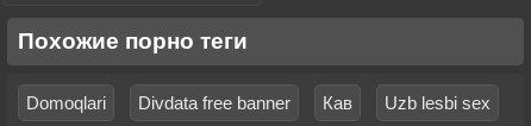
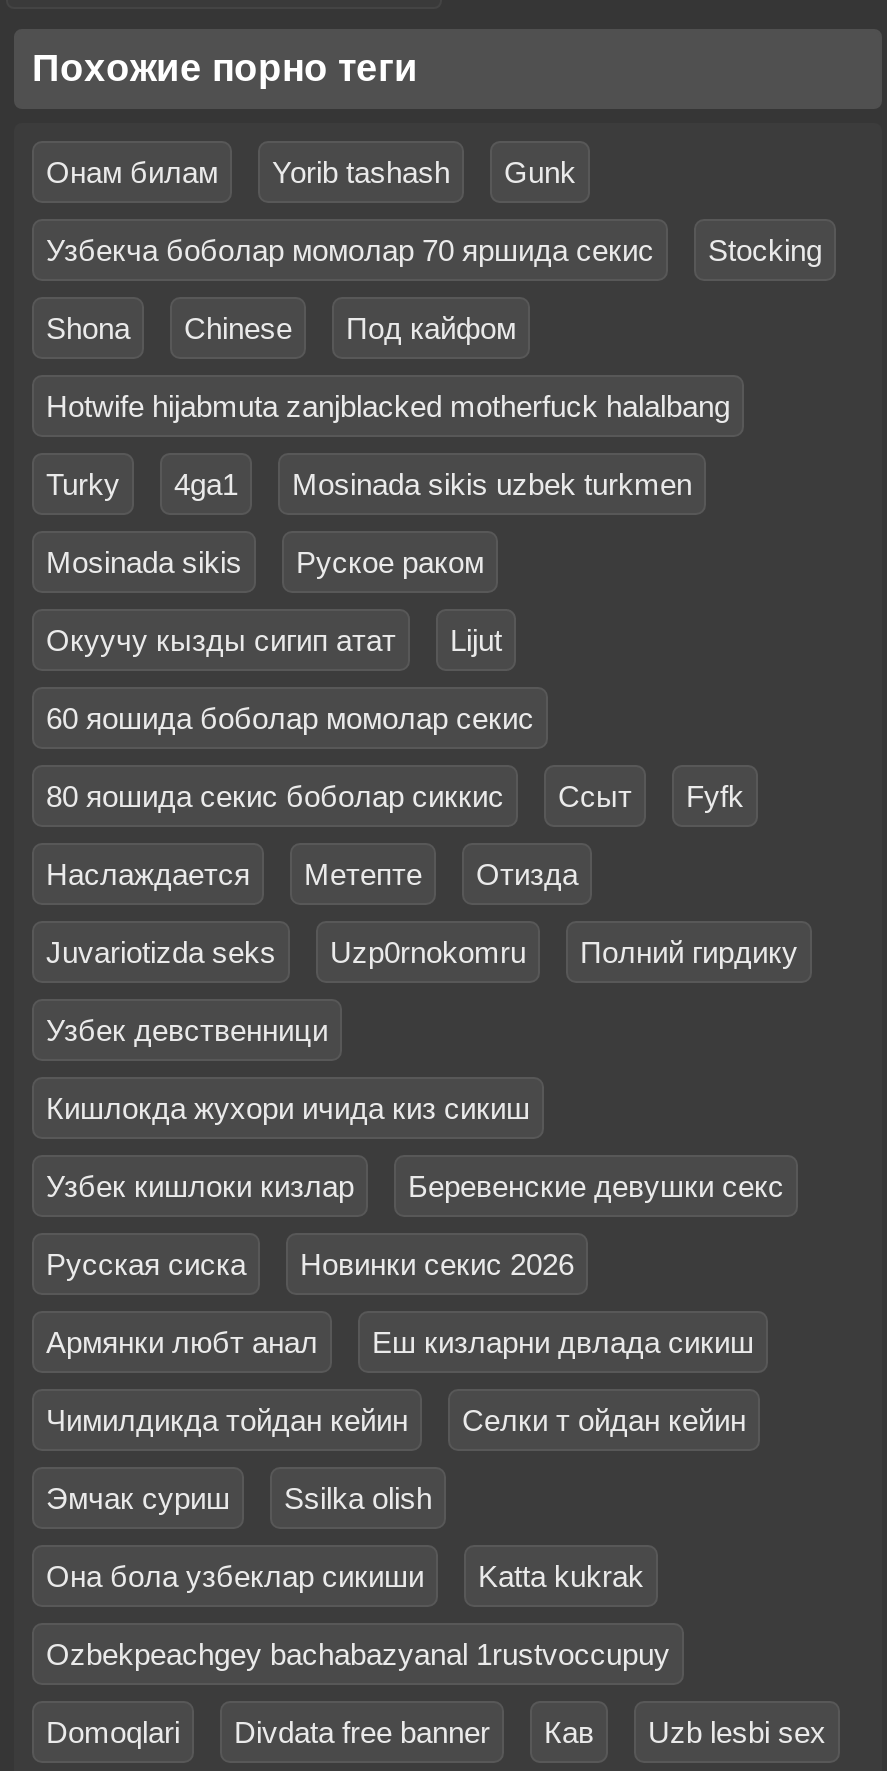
+ Онам билам
+ Yorib tashash
+ Gunk
+ Узбекча боболар момолар 70 яршида секис
+ Stocking
+ Shona
+ Chinese
+ Под кайфом
+ Hotwife hijabmuta zanjblacked motherfuck halalbang
+ Turky
+ 4ga1
+ Mosinada sikis uzbek turkmen
+ Mosinada sikis
+ Руское раком
+ Окуучу кызды сигип атат
+ Lijut
+ 60 яошида боболар момолар секис
+ 80 яошида секис боболар сиккис
+ Ссыт
+ Fyfk
+ Наслаждается
+ Метепте
+ Отизда
+ Juvariotizda seks
+ Uzp0rnokomru
+ Полний гирдику
+ Узбек девственници
+ Кишлокда жухори ичида киз сикиш
+ Узбек кишлоки кизлар
+ Беревенские девушки секс
+ Русская сиска
+ Новинки секис 2026
+ Армянки любт анал
+ Еш кизларни двлада сикиш
+ Чимилдикда тойдан кейин
+ Селки т ойдан кейин
+ Эмчак суриш
+ Ssilka olish
+ Она бола узбеклар сикиши
+ Katta kukrak
+ Ozbekpeachgey bachabazyanal 1rustvoccupuy
